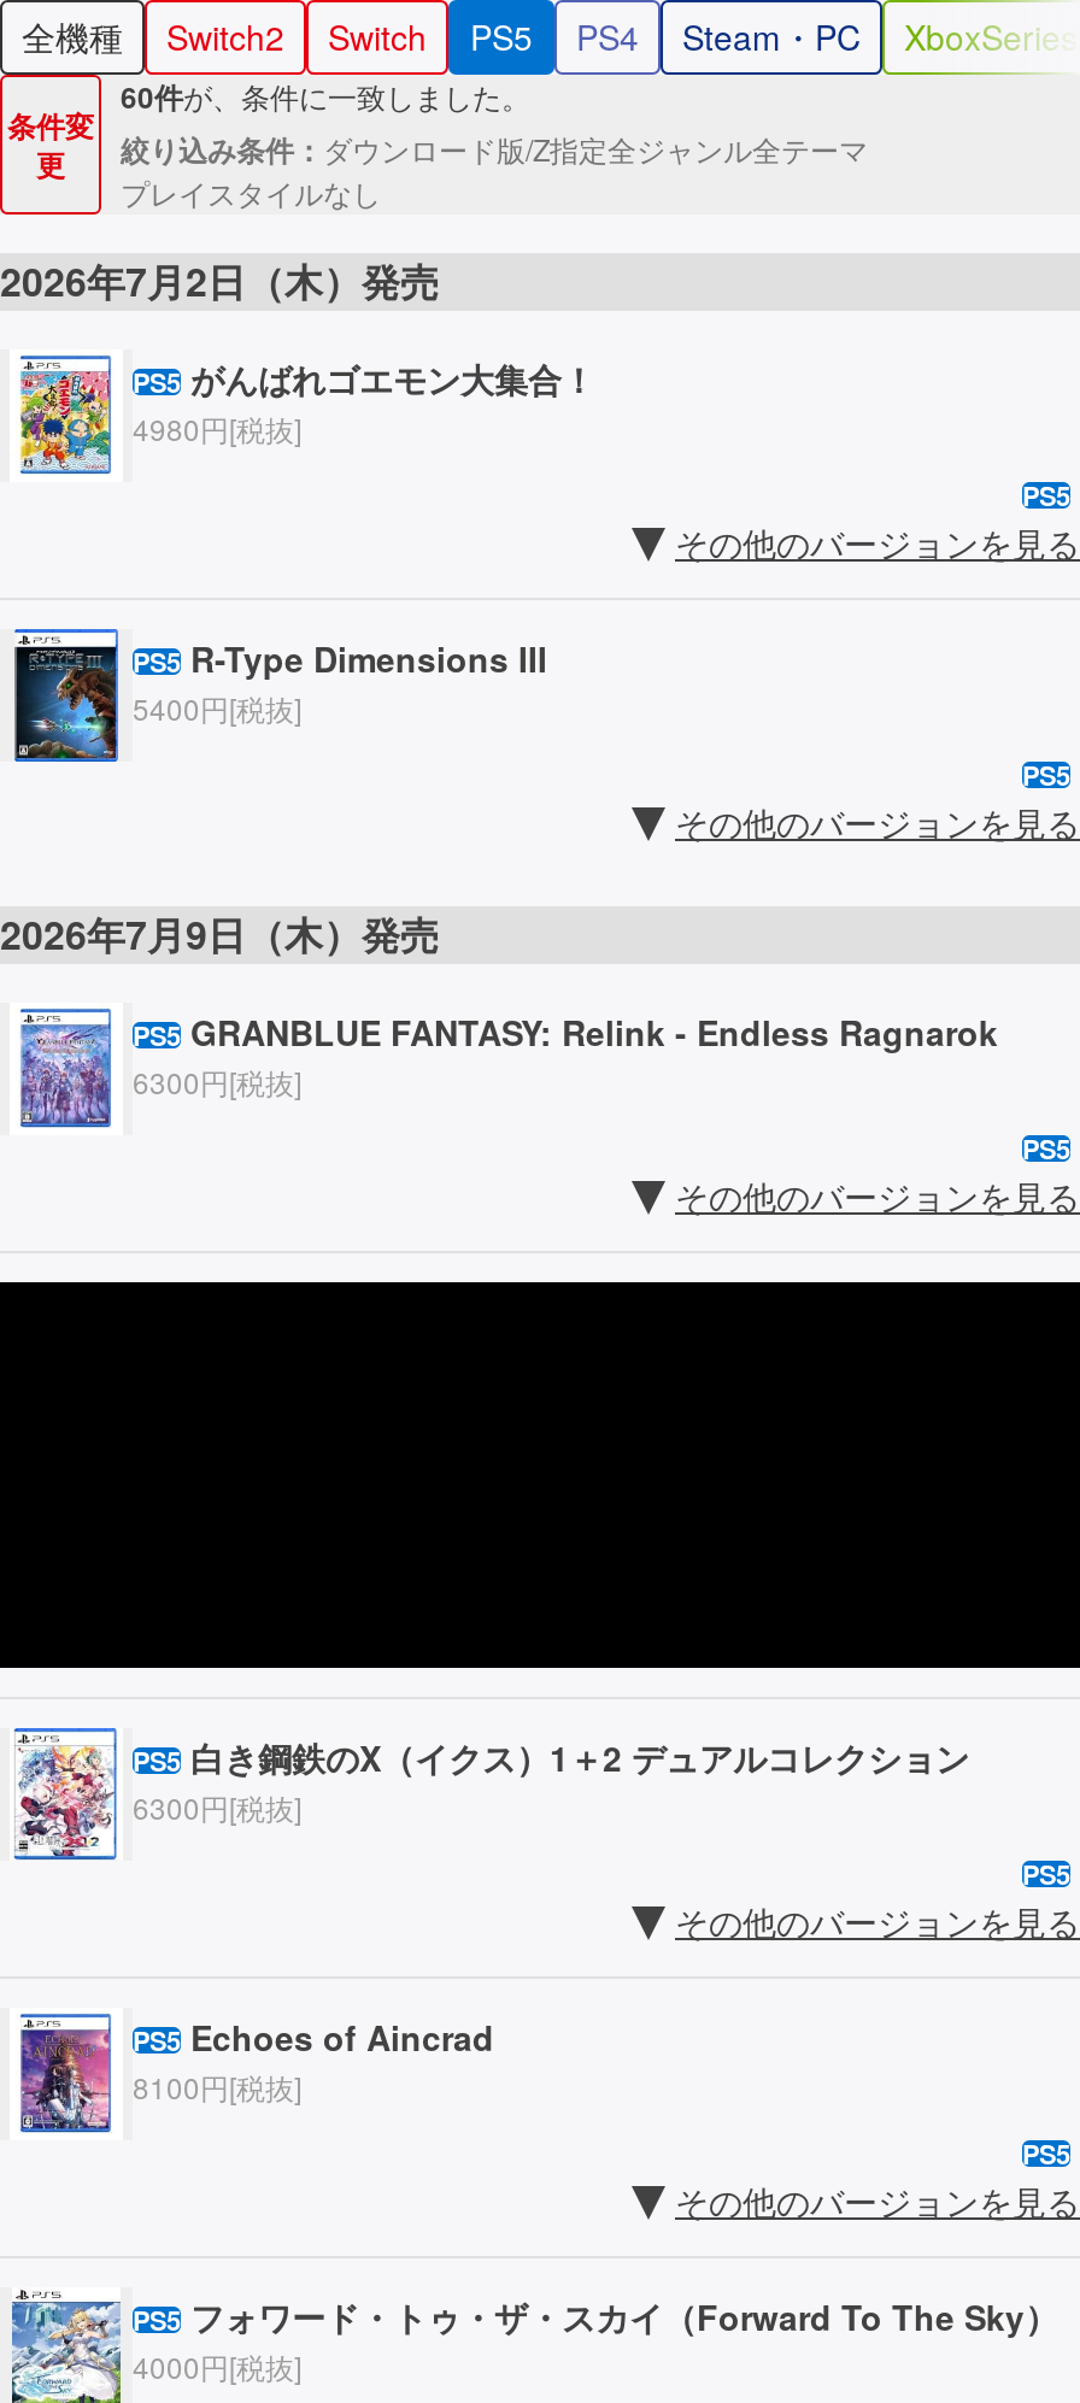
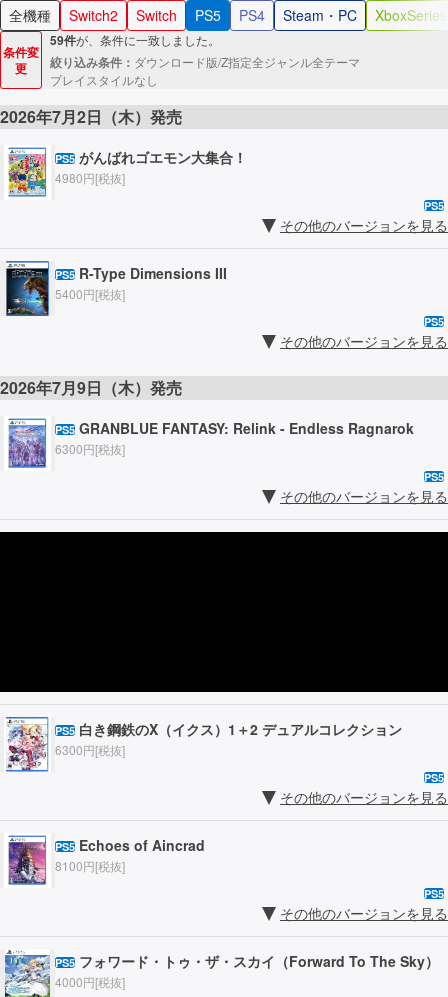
- 60件が、条件に一致しました。
+ 59件が、条件に一致しました。
